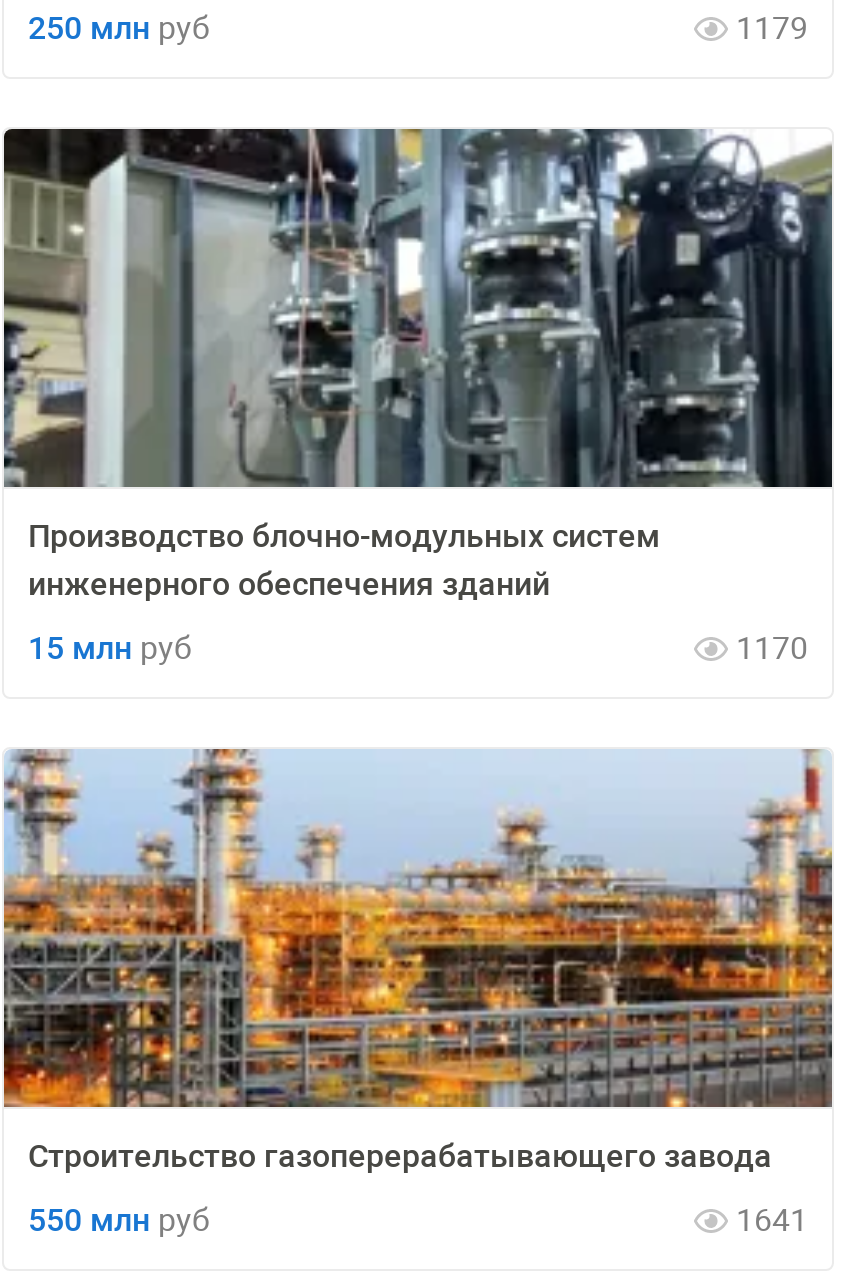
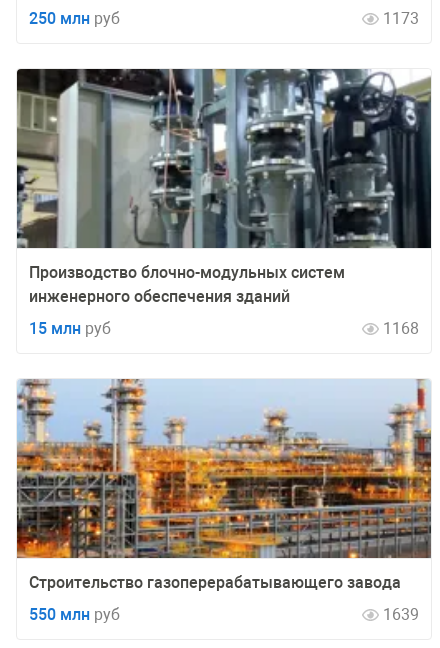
- 1179
+ 1173

- 1170
+ 1168

- 1641
+ 1639
